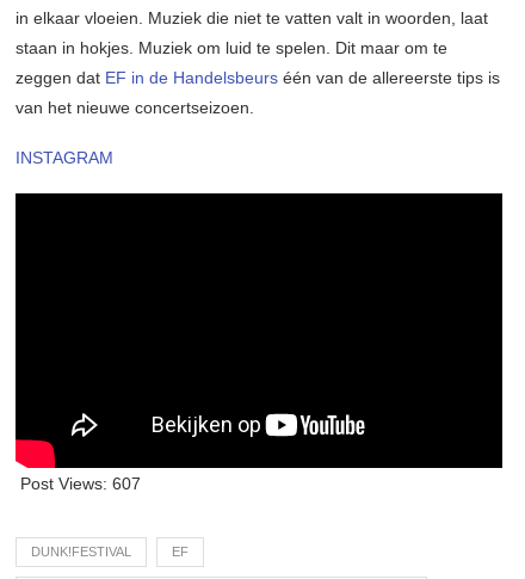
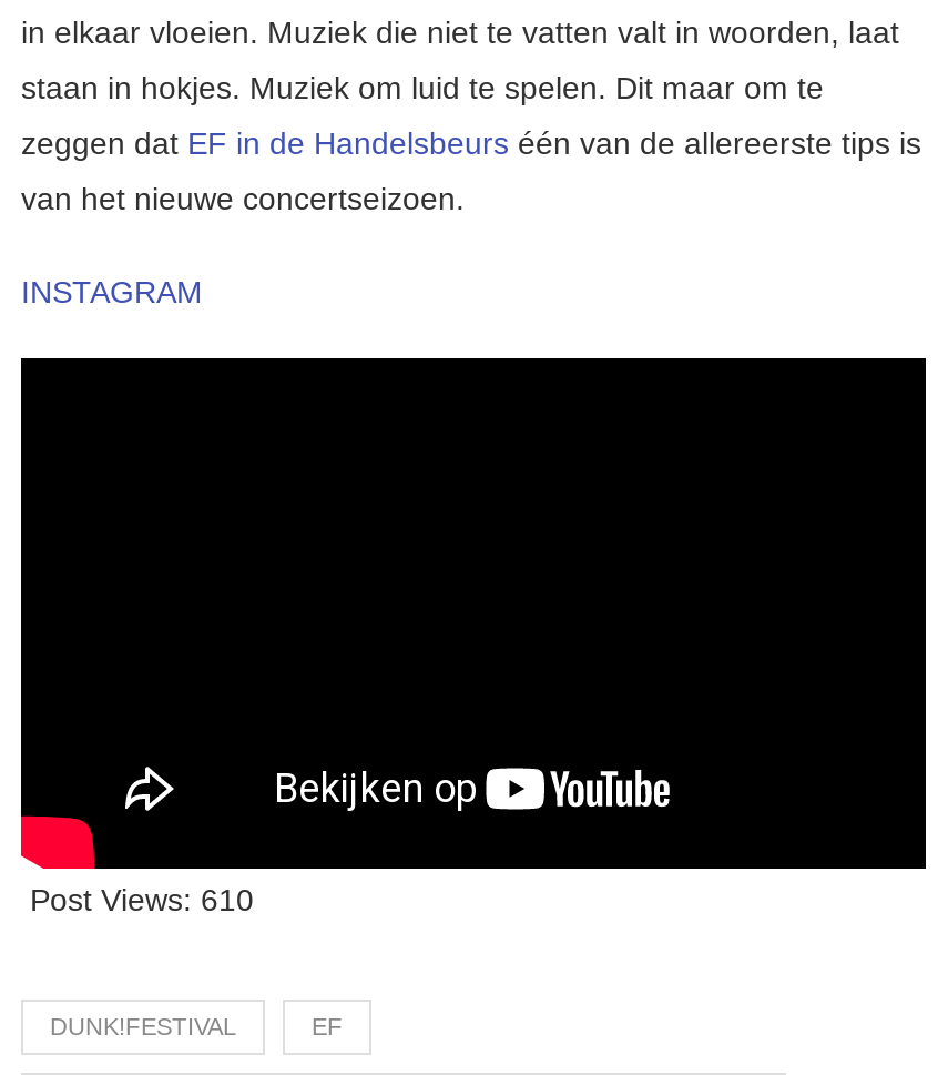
- Post Views: 607
+ Post Views: 610
